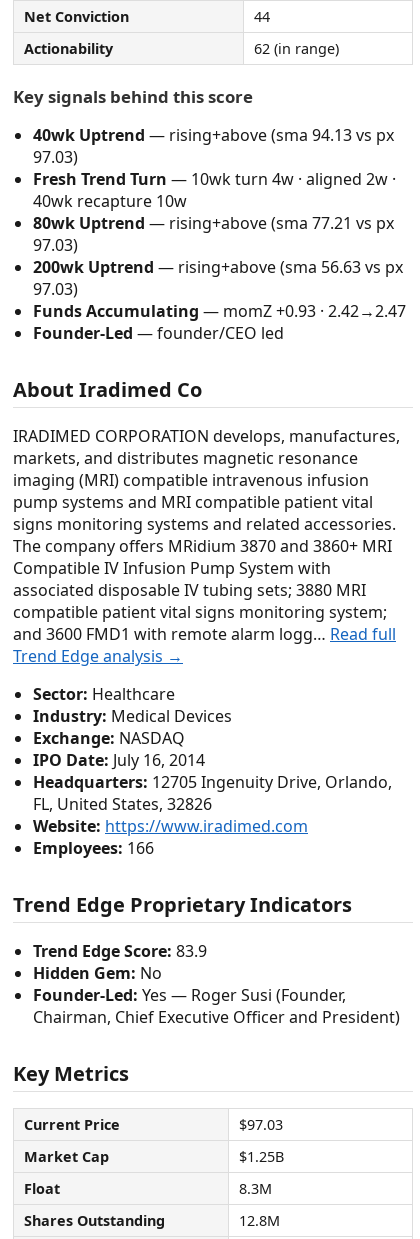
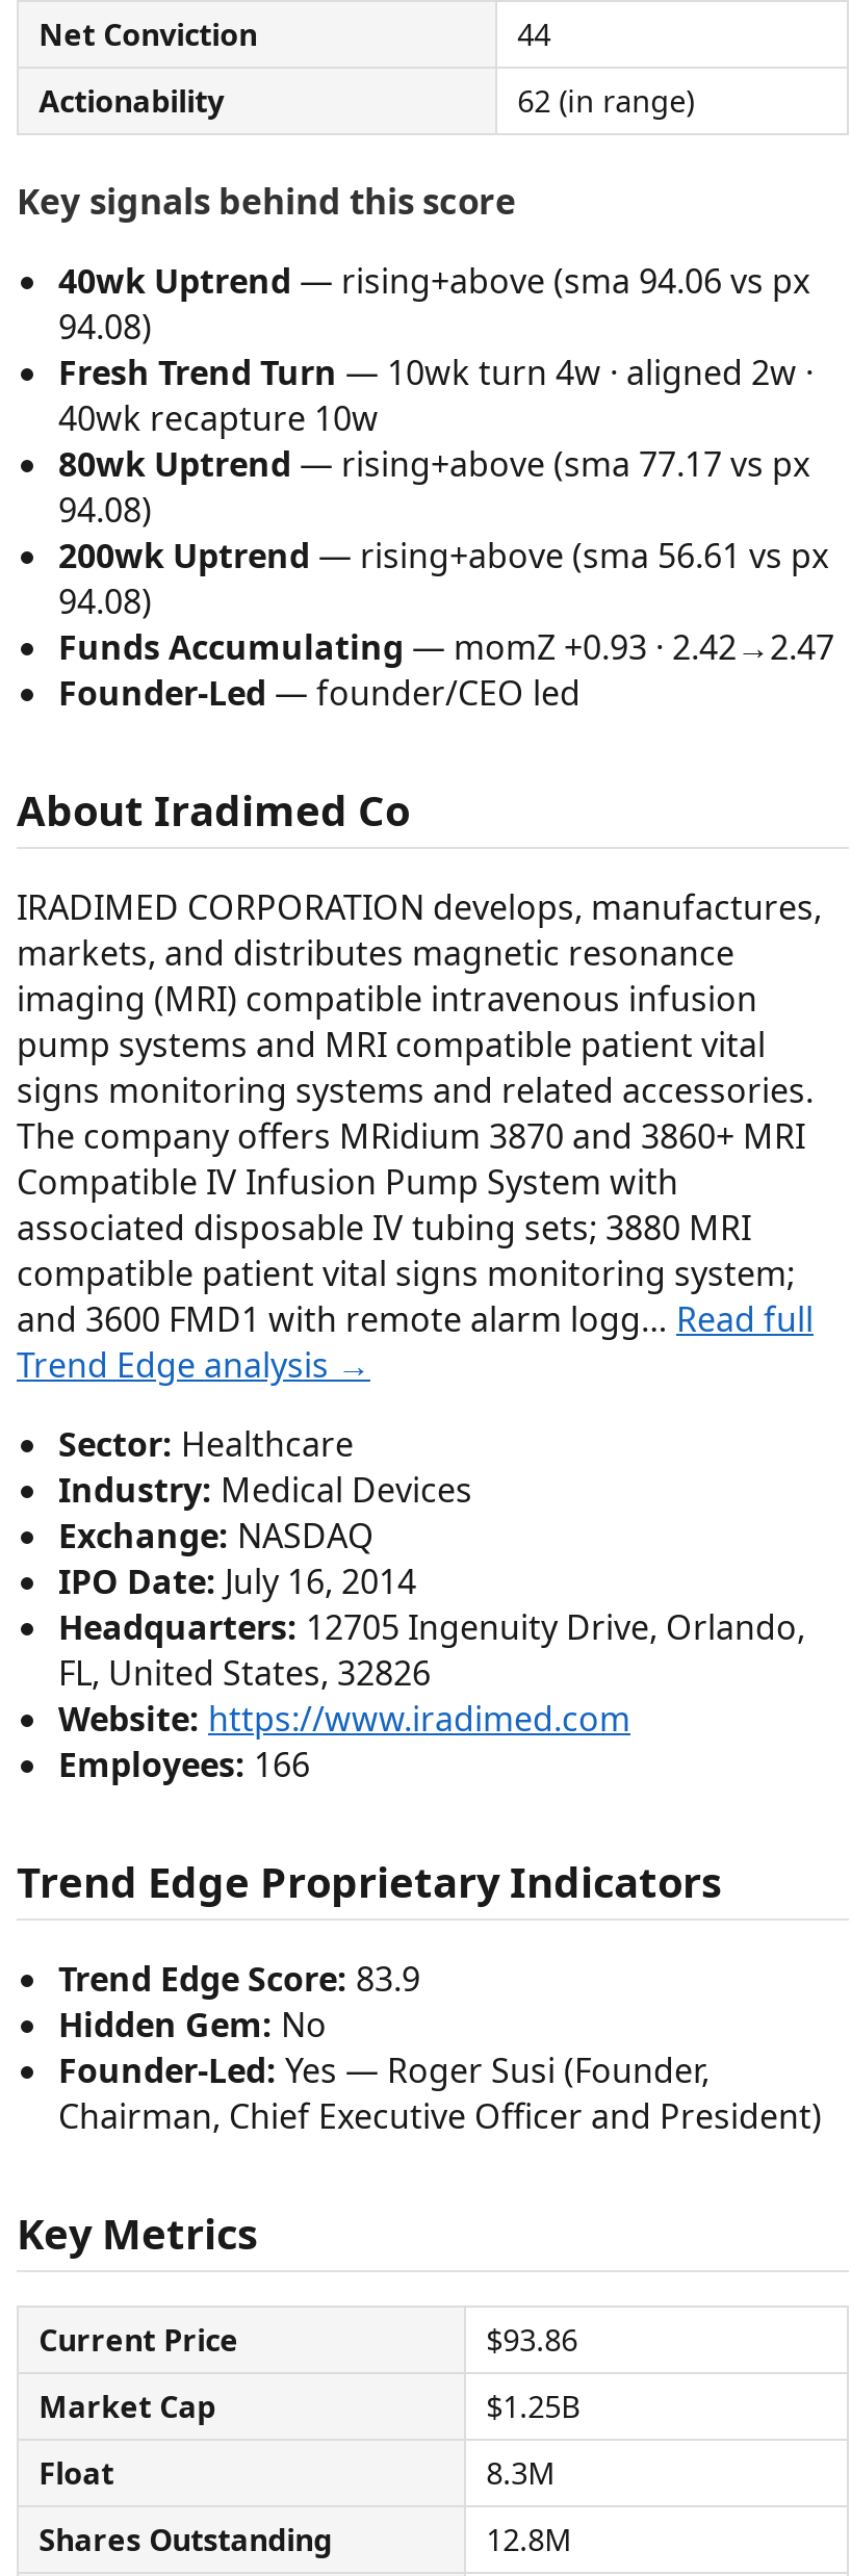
- 40wk Uptrend — rising+above (sma 94.13 vs px
+ 40wk Uptrend — rising+above (sma 94.06 vs px

- 97.03)
+ 94.08)

- 80wk Uptrend — rising+above (sma 77.21 vs px
+ 80wk Uptrend — rising+above (sma 77.17 vs px

- 97.03)
+ 94.08)

- 200wk Uptrend — rising+above (sma 56.63 vs px
+ 200wk Uptrend — rising+above (sma 56.61 vs px

- 97.03)
+ 94.08)

- $97.03
+ $93.86
